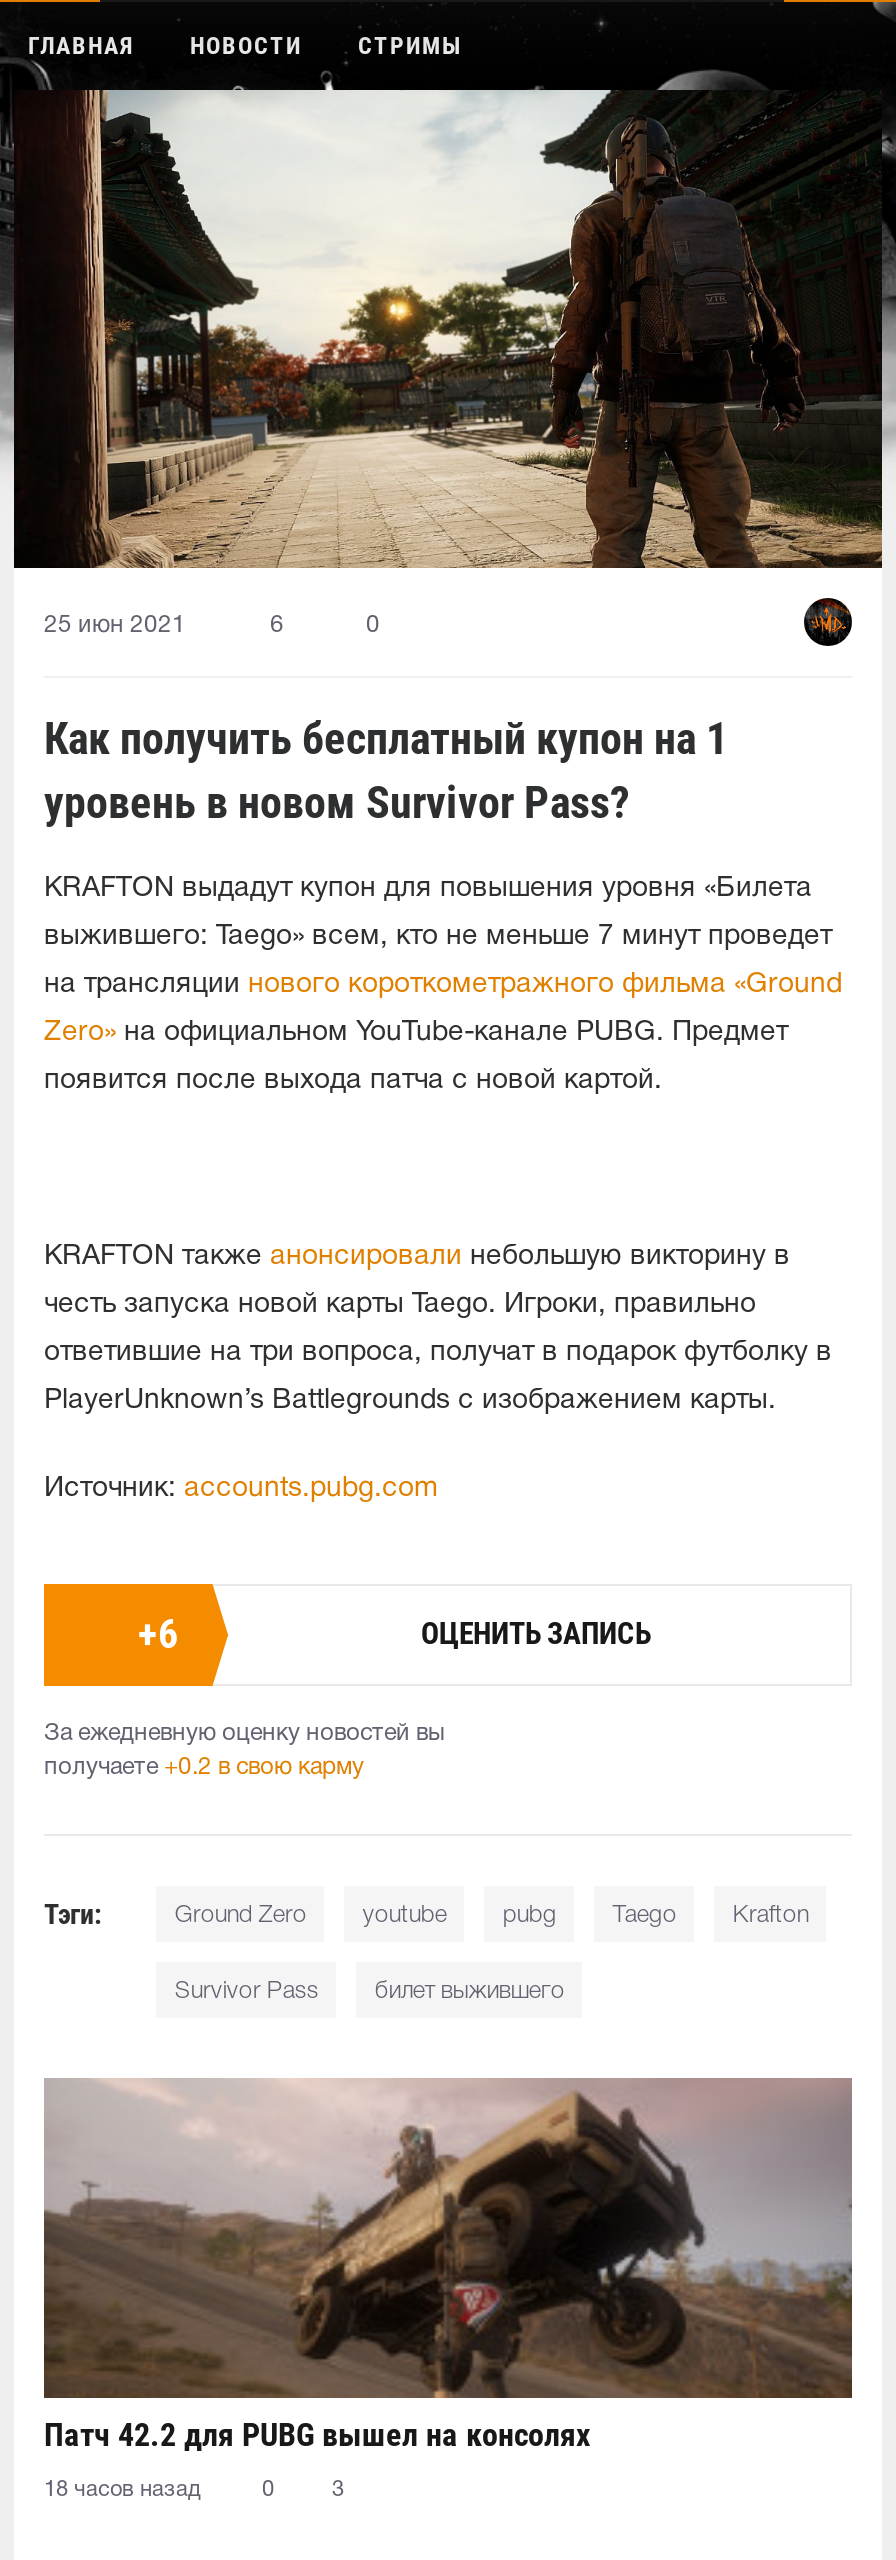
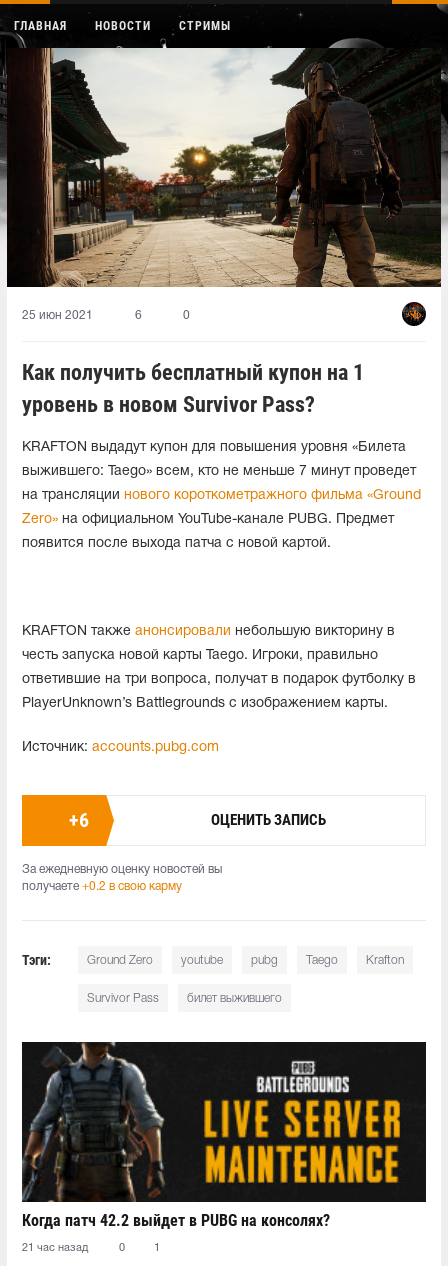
- [image]
- Патч 42.2 для PUBG вышел на консолях
+ [image]
+ Когда патч 42.2 выйдет в PUBG на консолях?

- 18 часов назад
+ 21 час назад

- 3
+ 1
